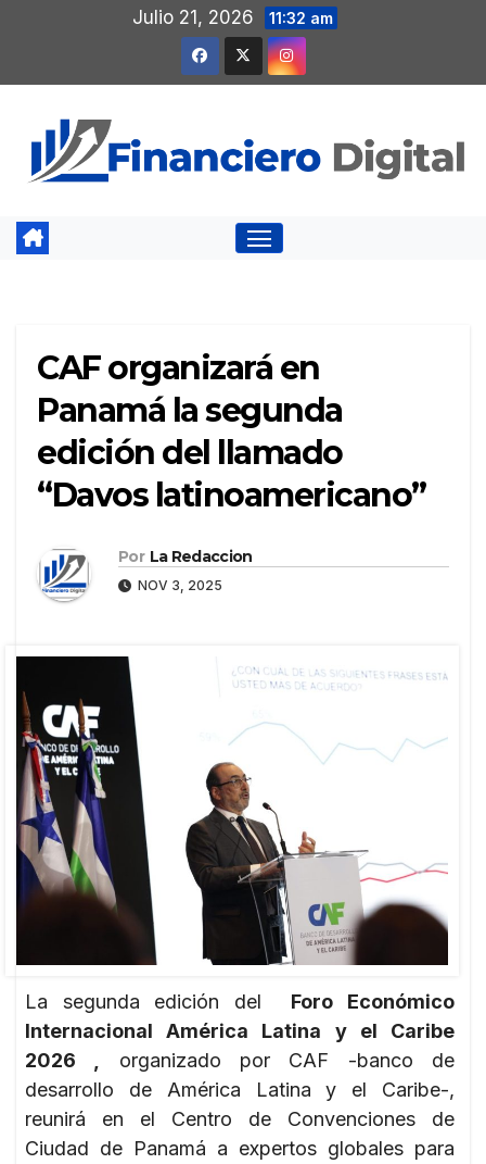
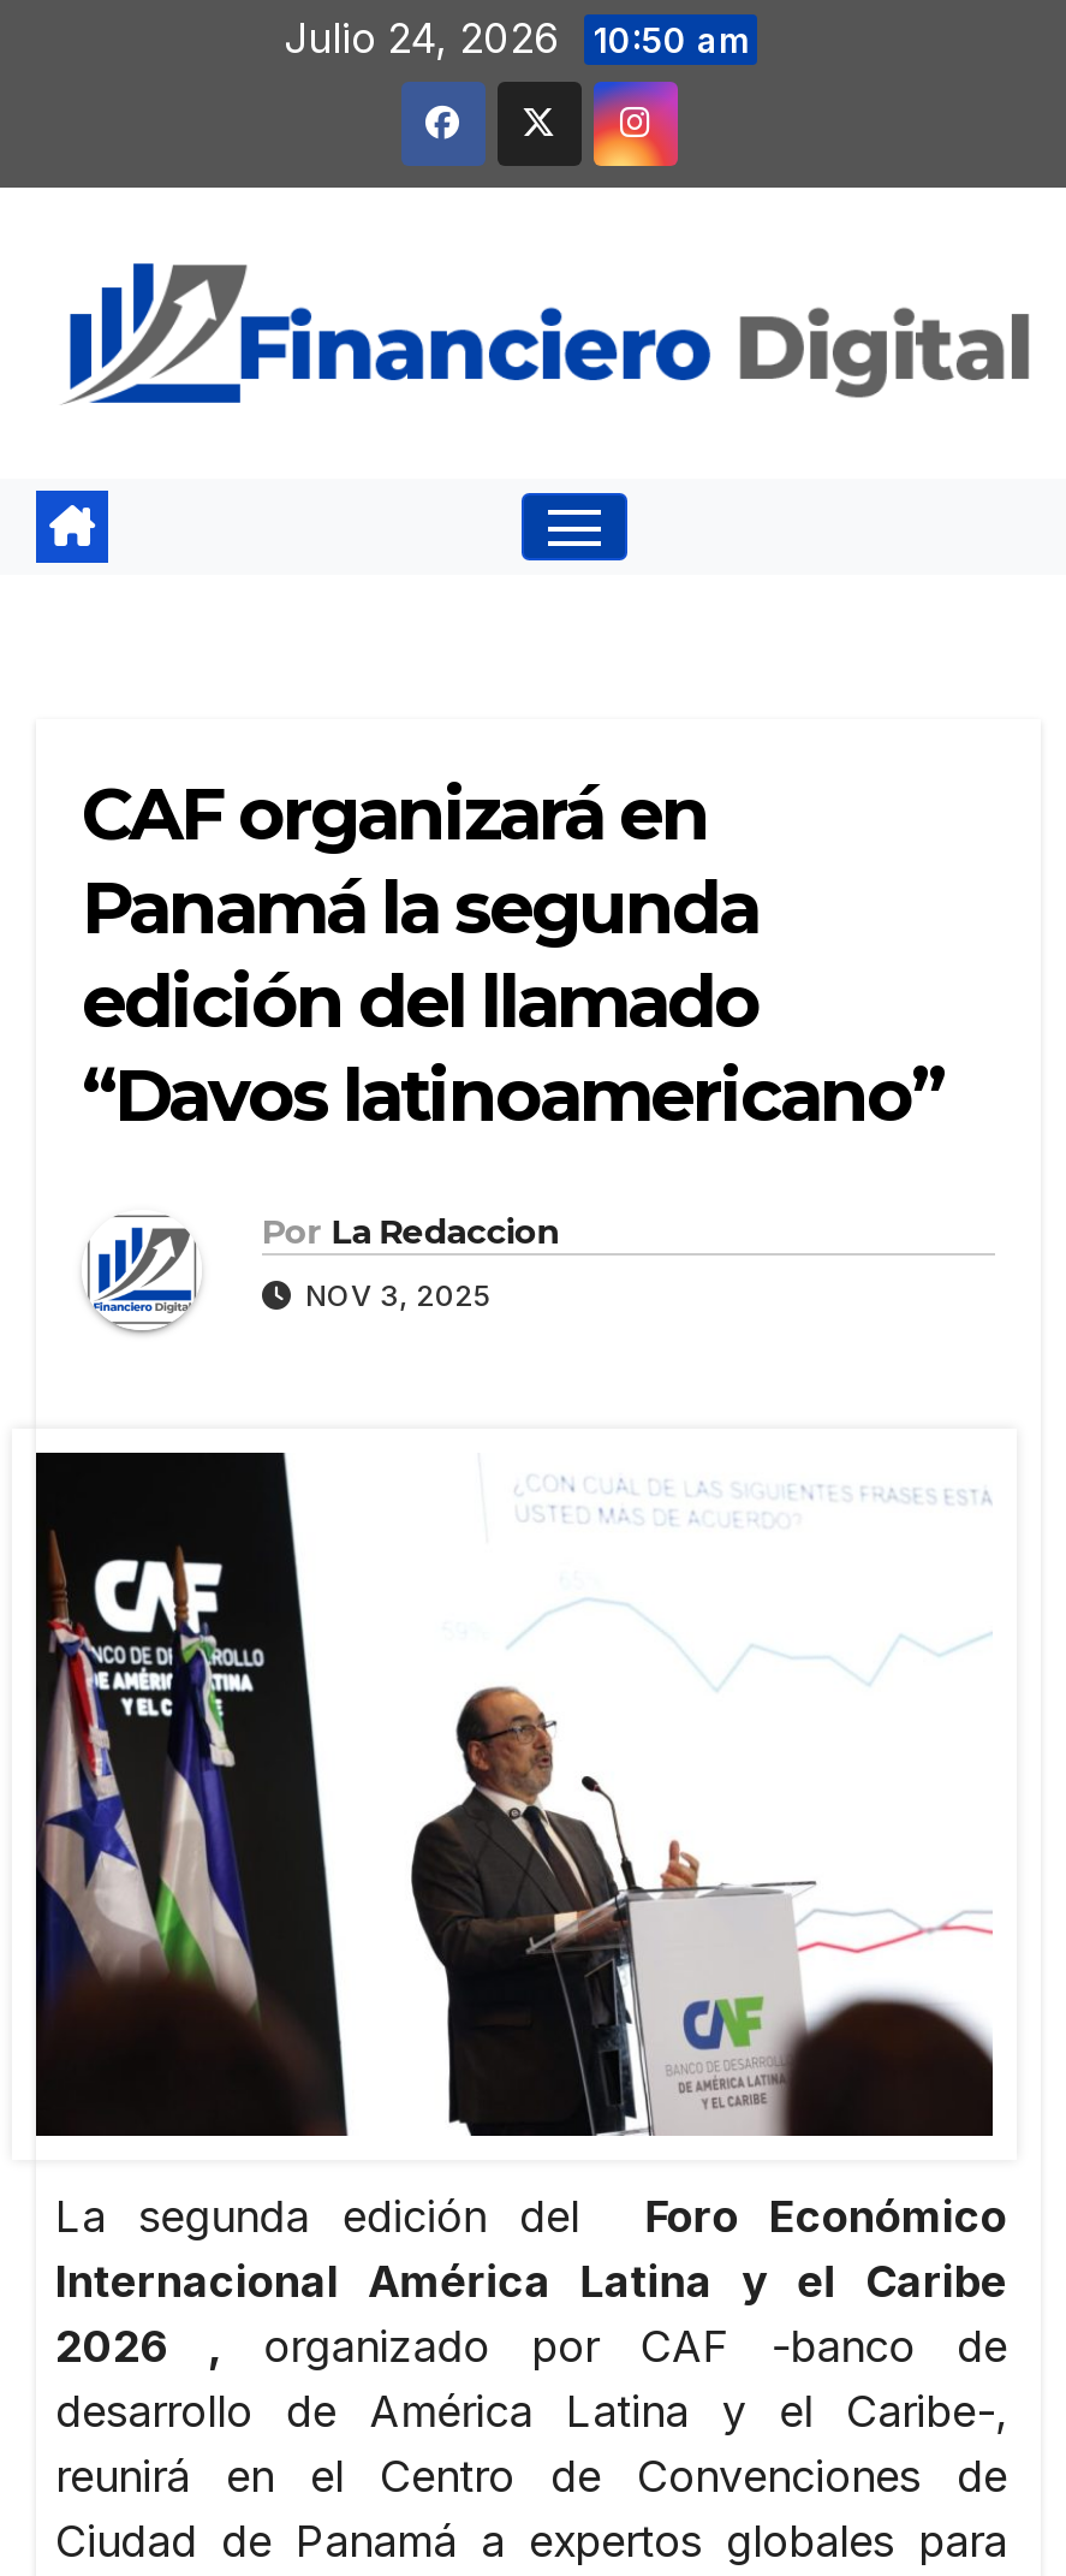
- Julio 21, 2026 11:32 am
+ Julio 24, 2026 10:50 am
